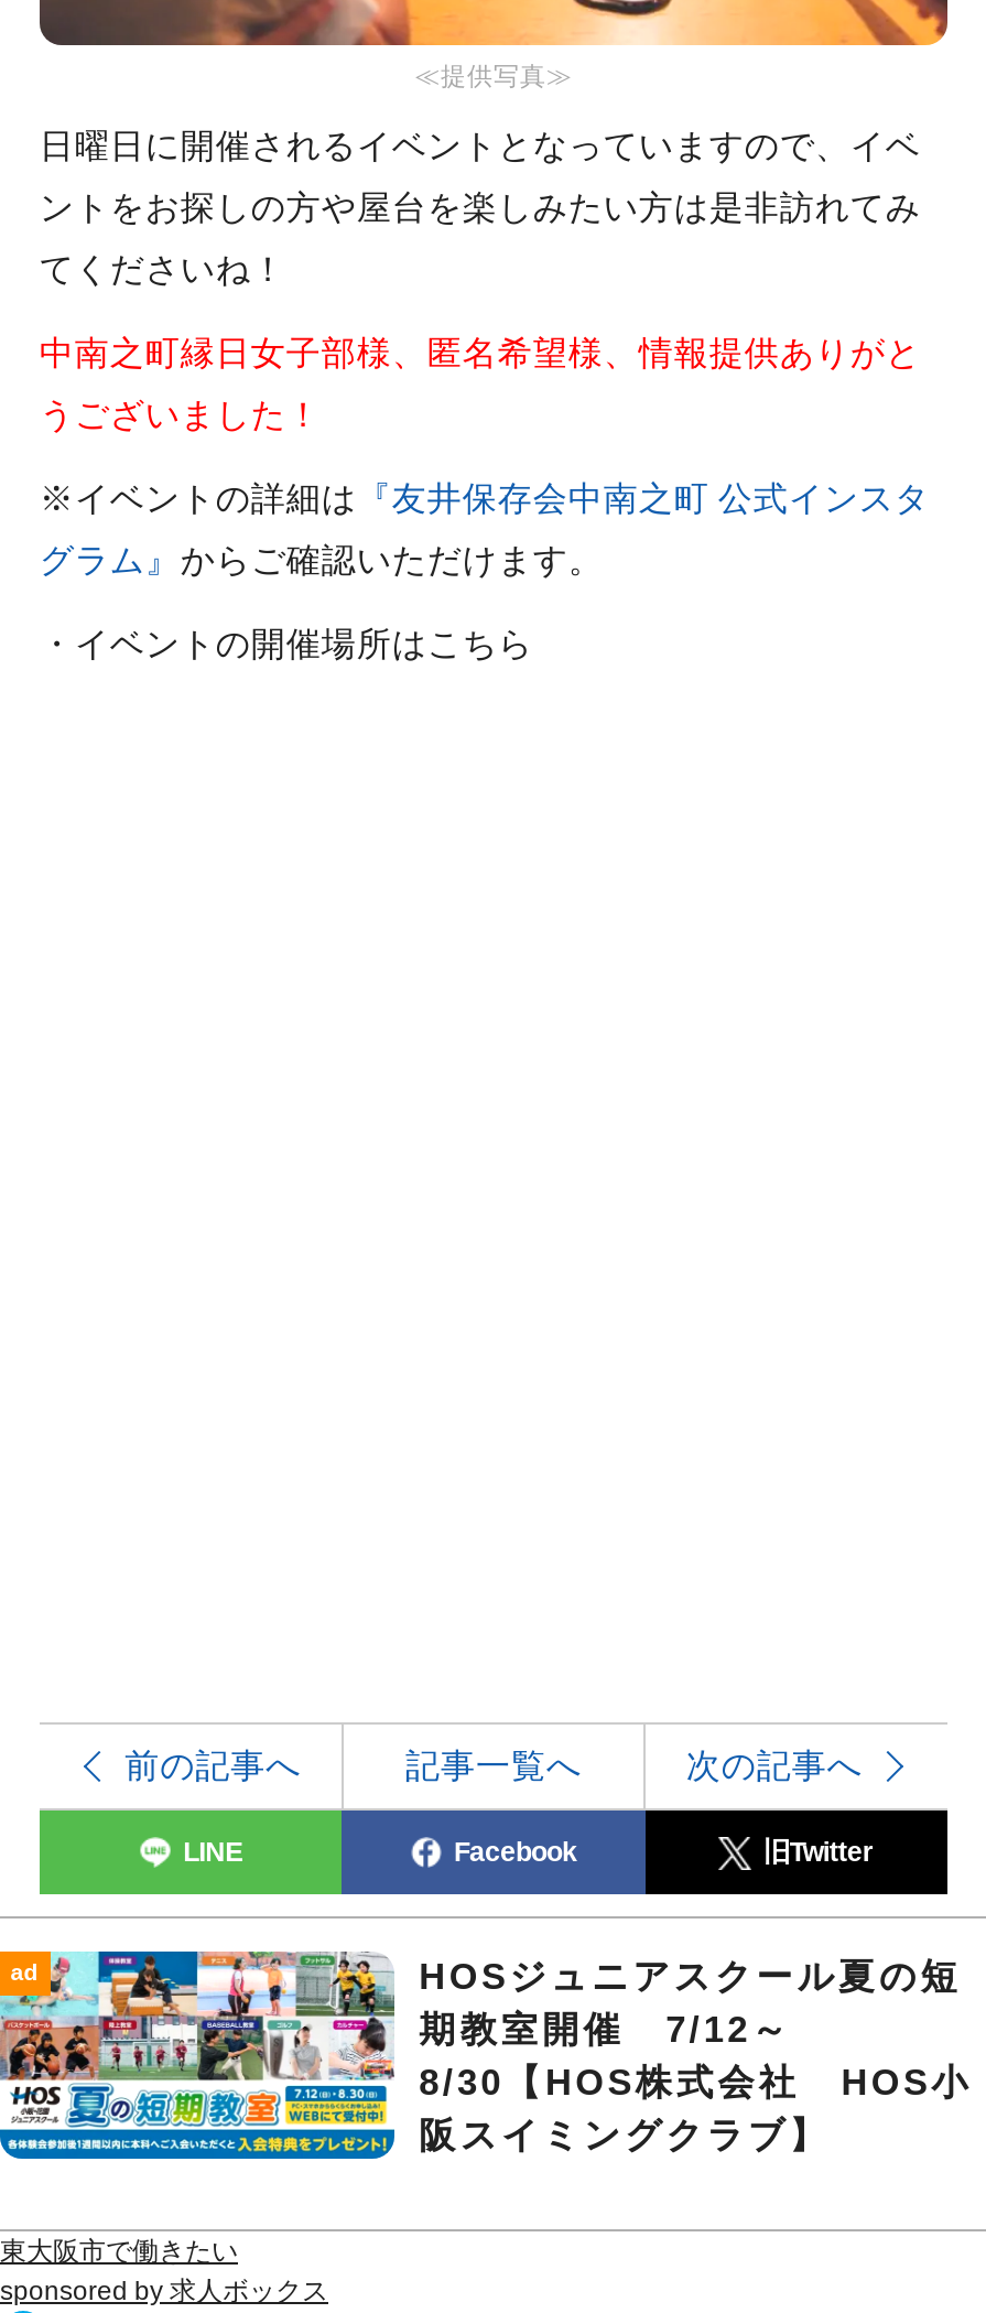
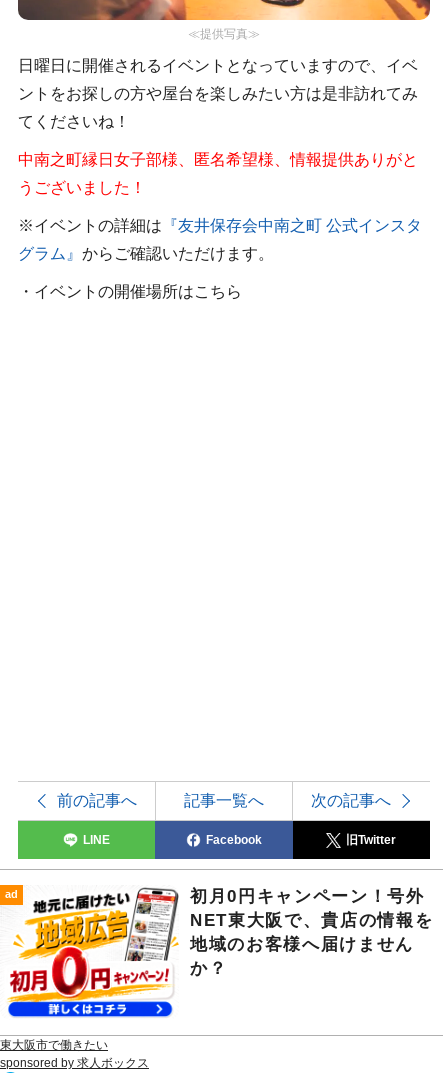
- [image]
- HOSジュニアスクール夏の短
- 期教室開催 7/12～
- 8/30【HOS株式会社 HOS小
- 阪スイミングクラブ】
+ [image]
+ 初月0円キャンペーン！号外
+ NET東大阪で、貴店の情報を
+ 地域のお客様へ届けません
+ か？
